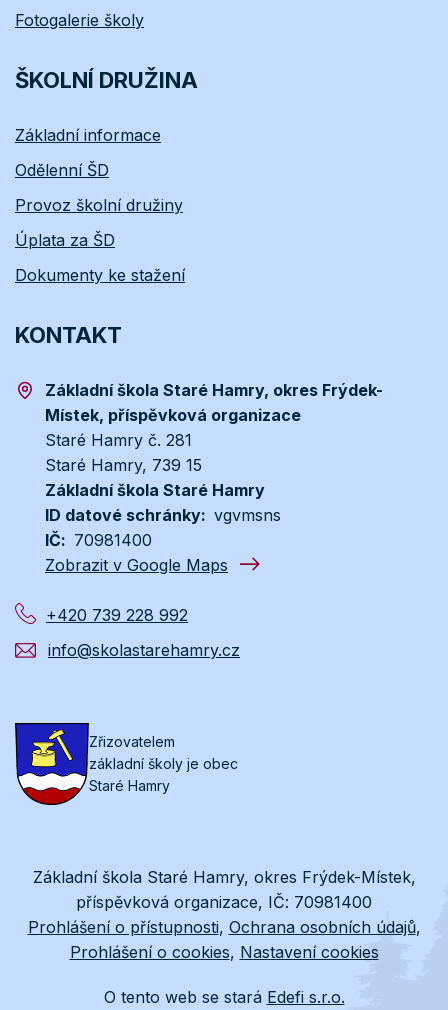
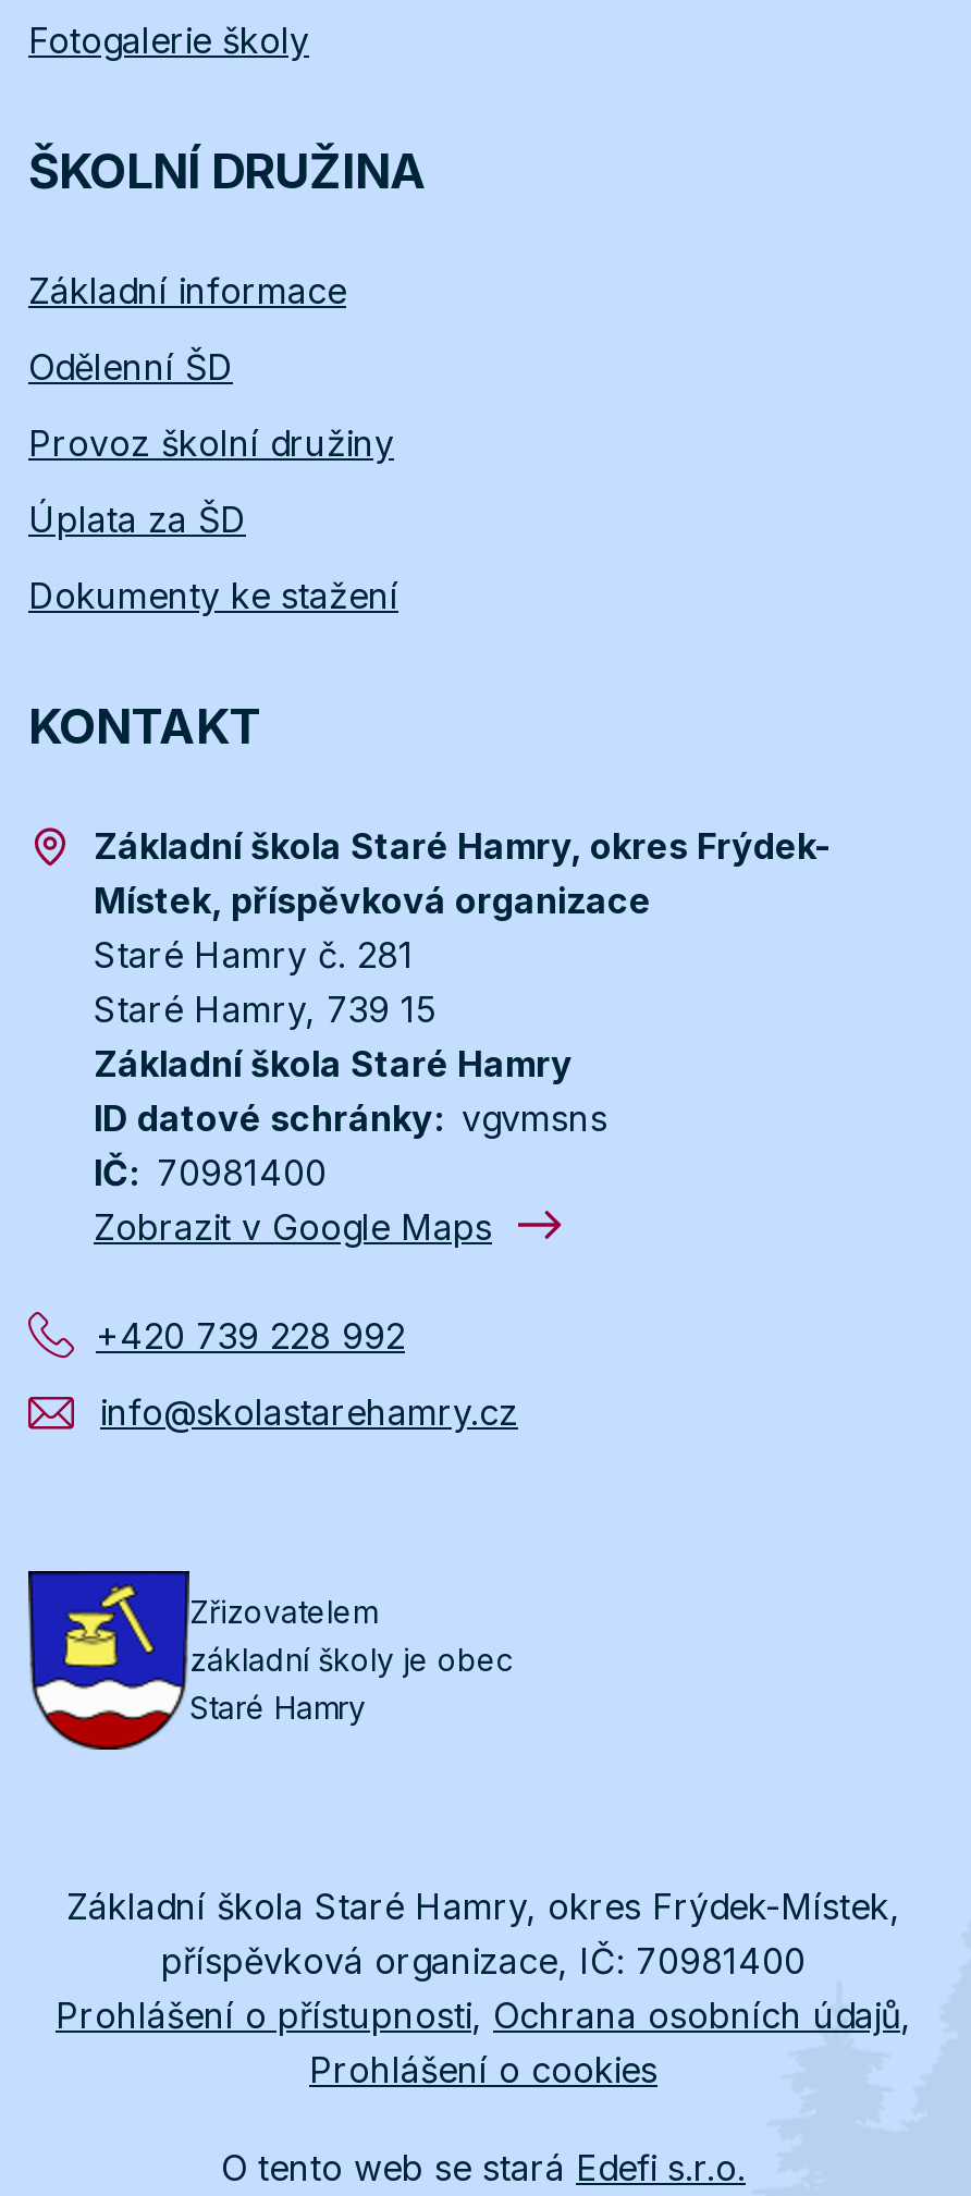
- Prohlášení o cookies Nastavení cookies
+ Prohlášení o cookies
